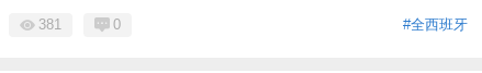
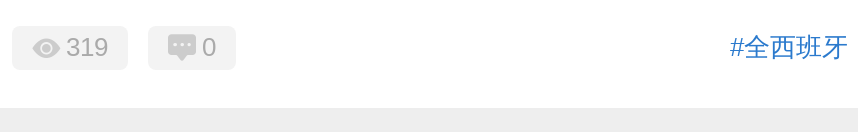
- 381
+ 319
